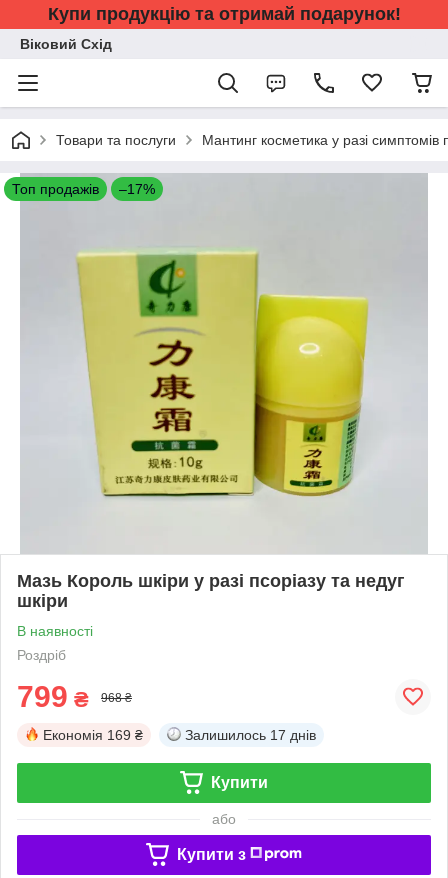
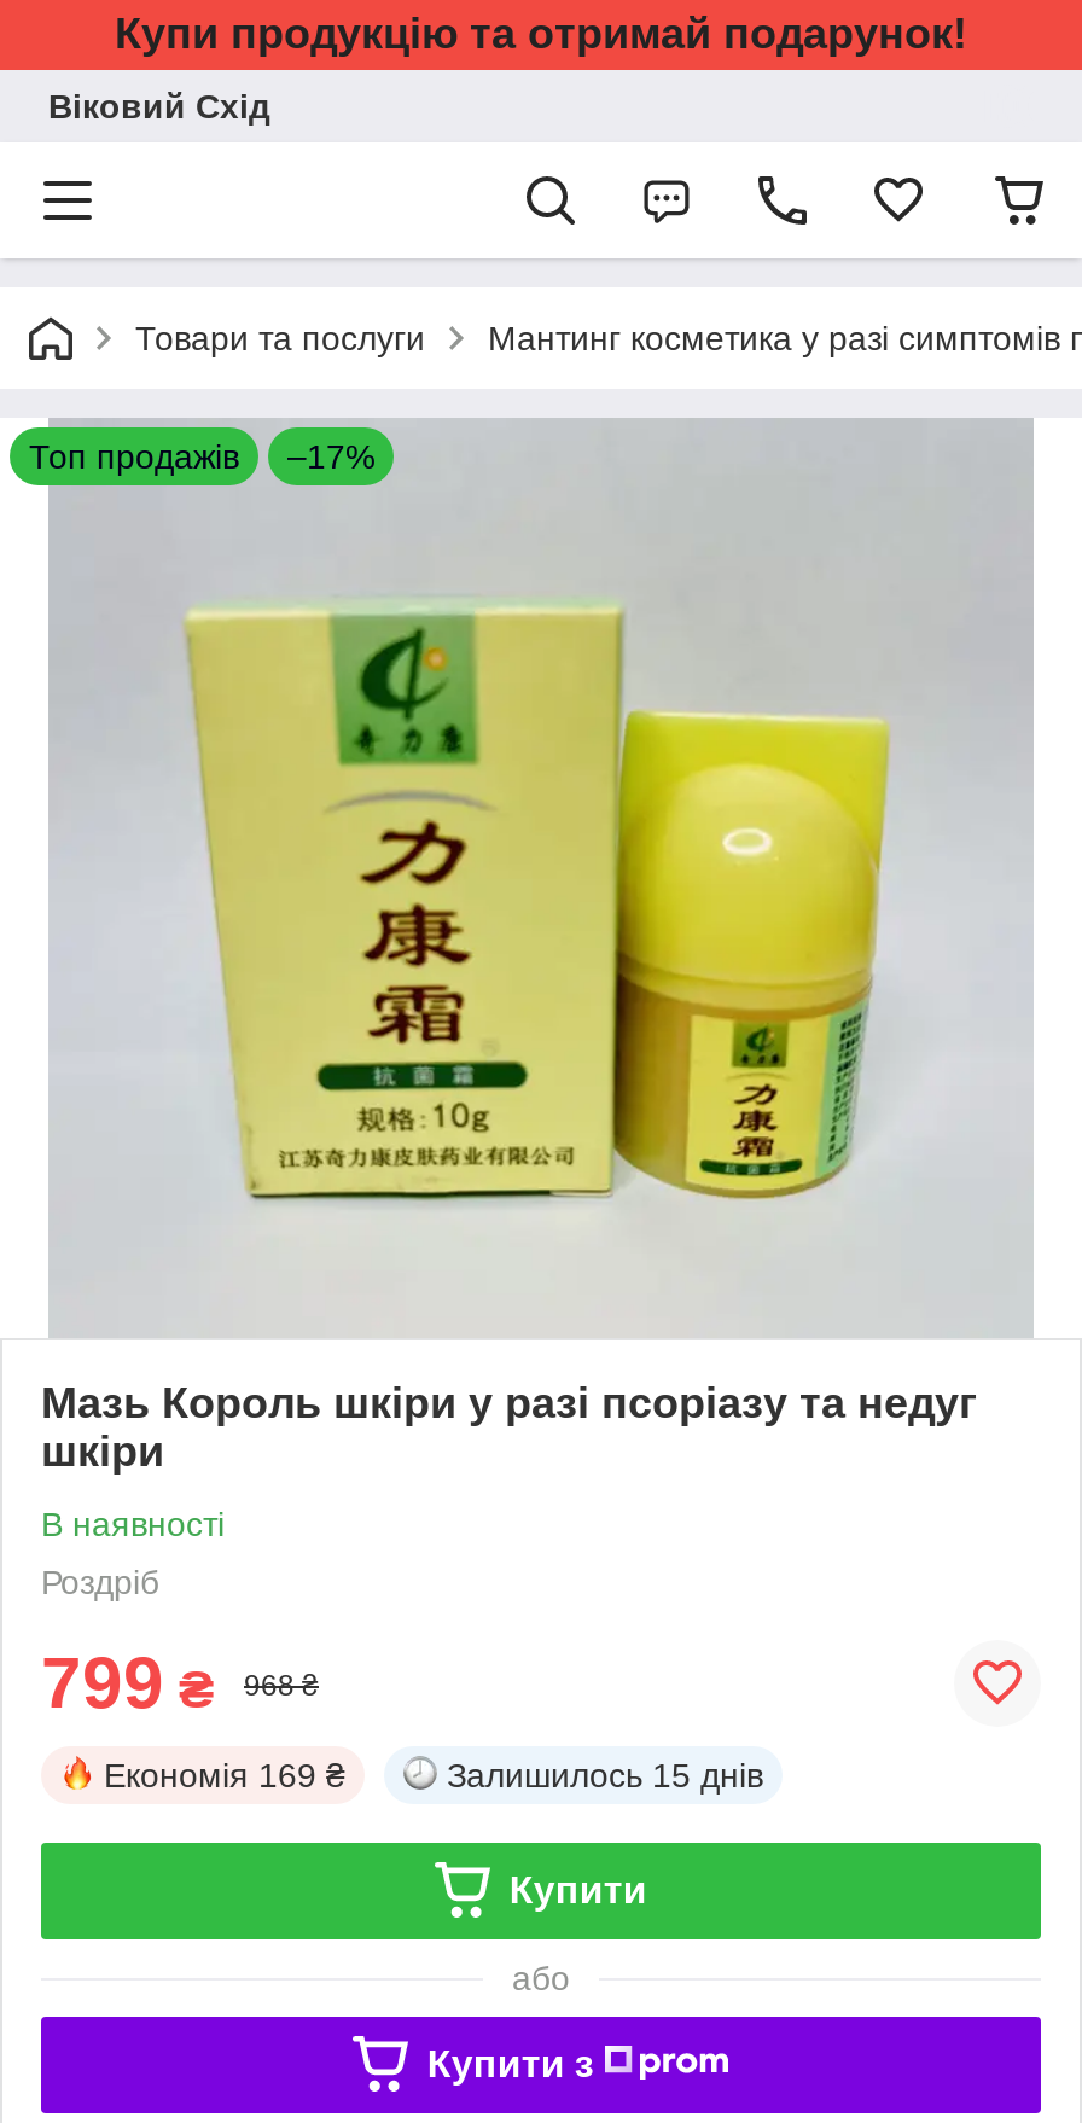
- Залишилось 17 днів
+ Залишилось 15 днів
